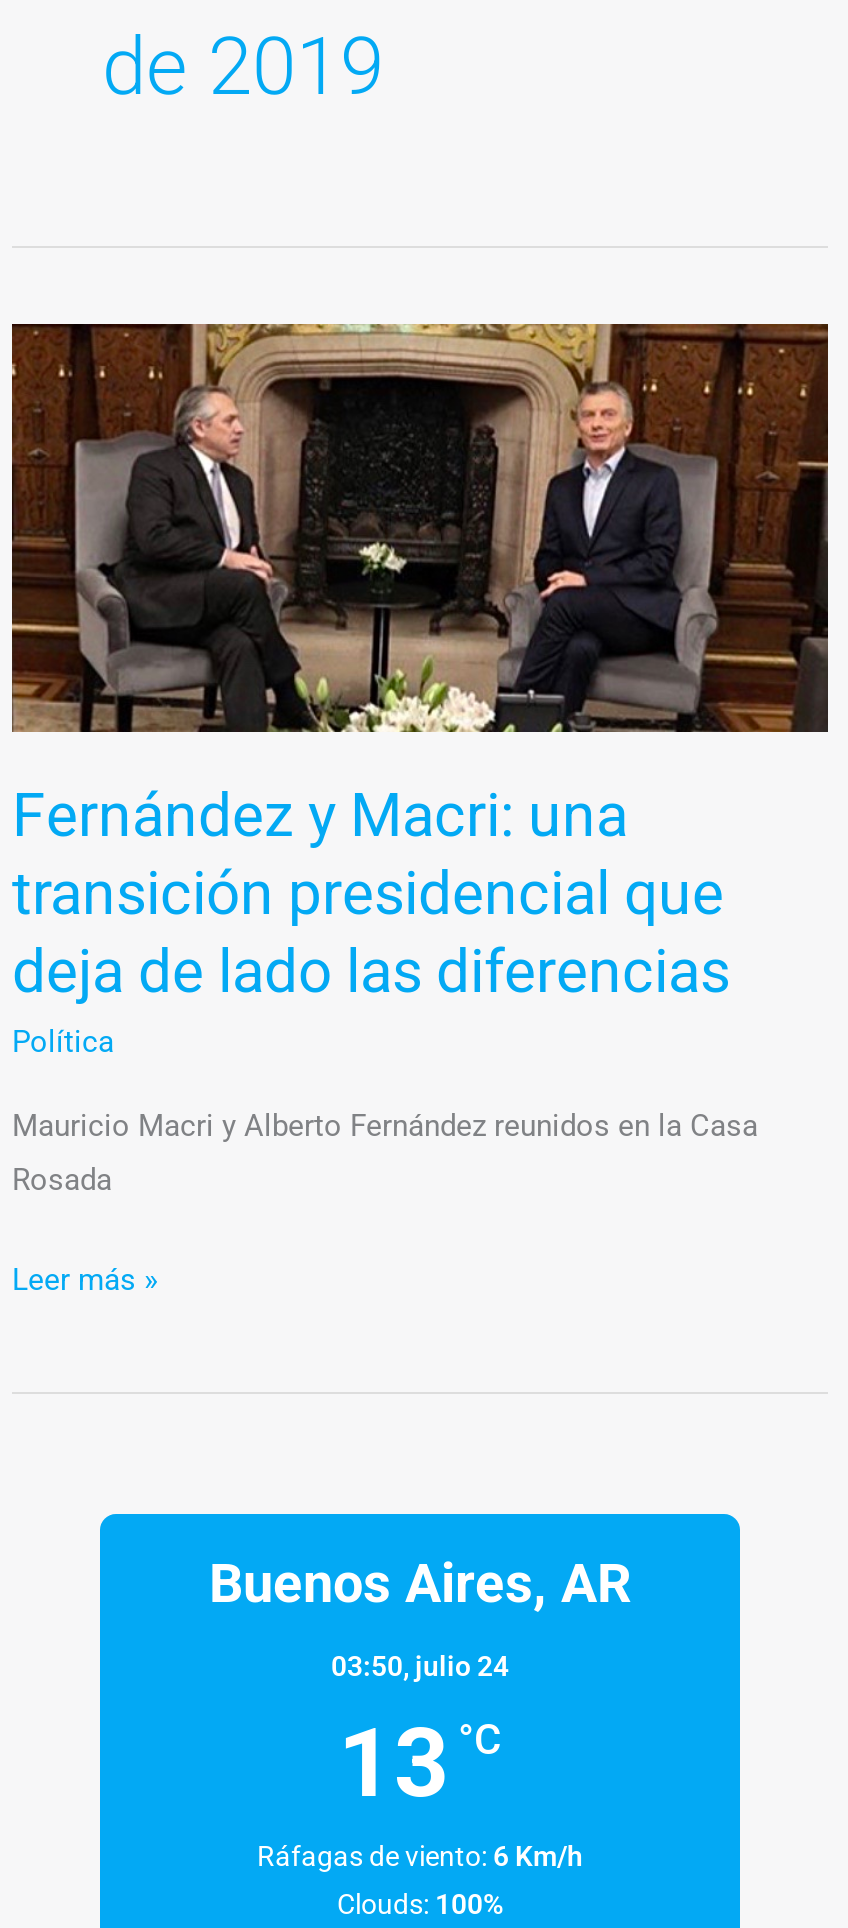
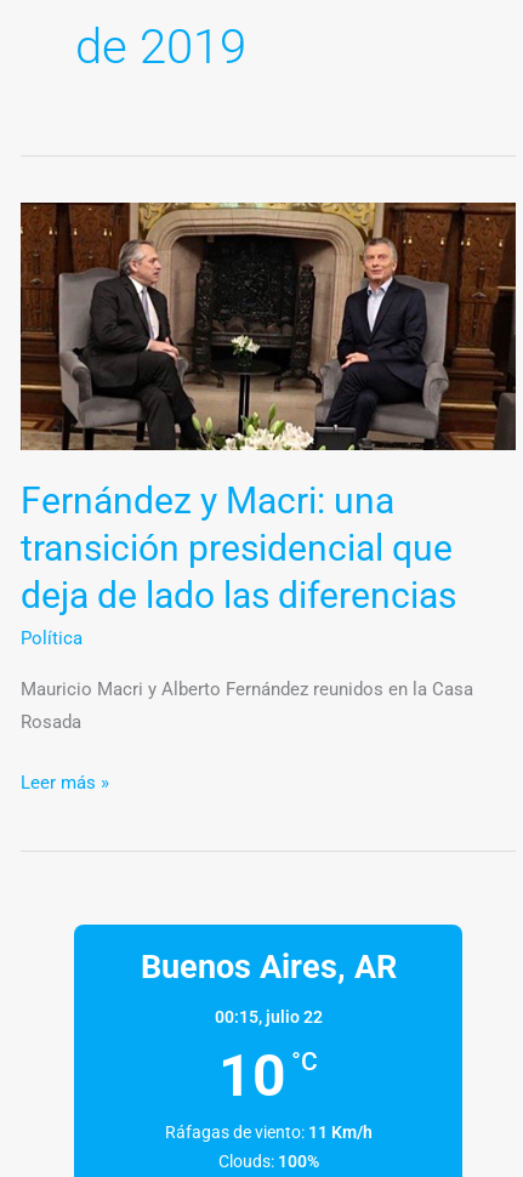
- 03:50, julio 24
+ 00:15, julio 22

- 13 °C
+ 10 °C

- Ráfagas de viento: 6 Km/h
+ Ráfagas de viento: 11 Km/h
